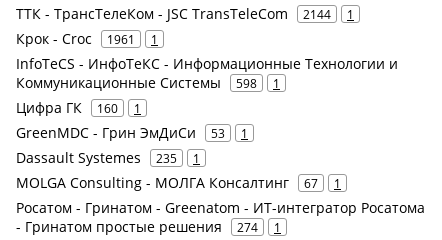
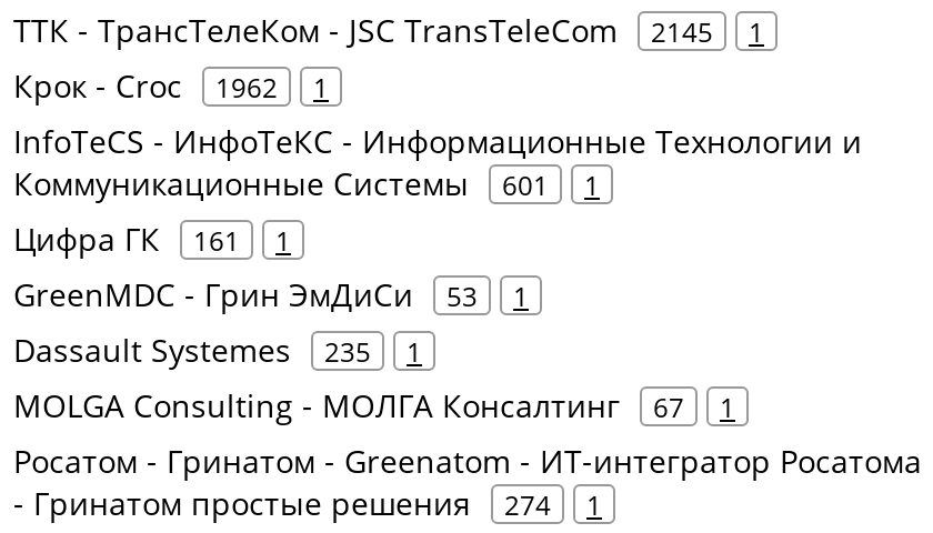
- 2144
+ 2145

- Крок - Croc 1961 1
+ Крок - Croc 1962 1

- Коммуникационные Системы 598 1
+ Коммуникационные Системы 601 1

- Цифра ГК 160 1
+ Цифра ГК 161 1
